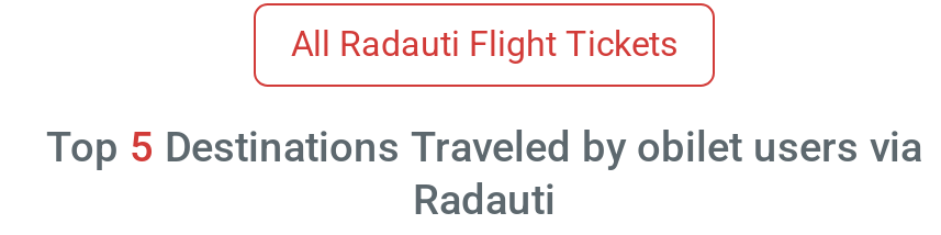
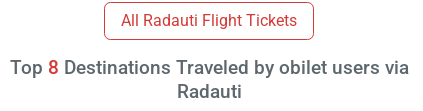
- Top 5 Destinations Traveled by obilet users via
+ Top 8 Destinations Traveled by obilet users via
